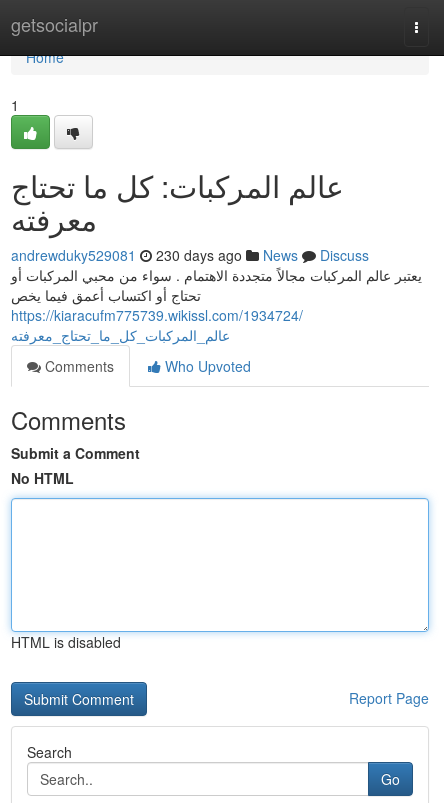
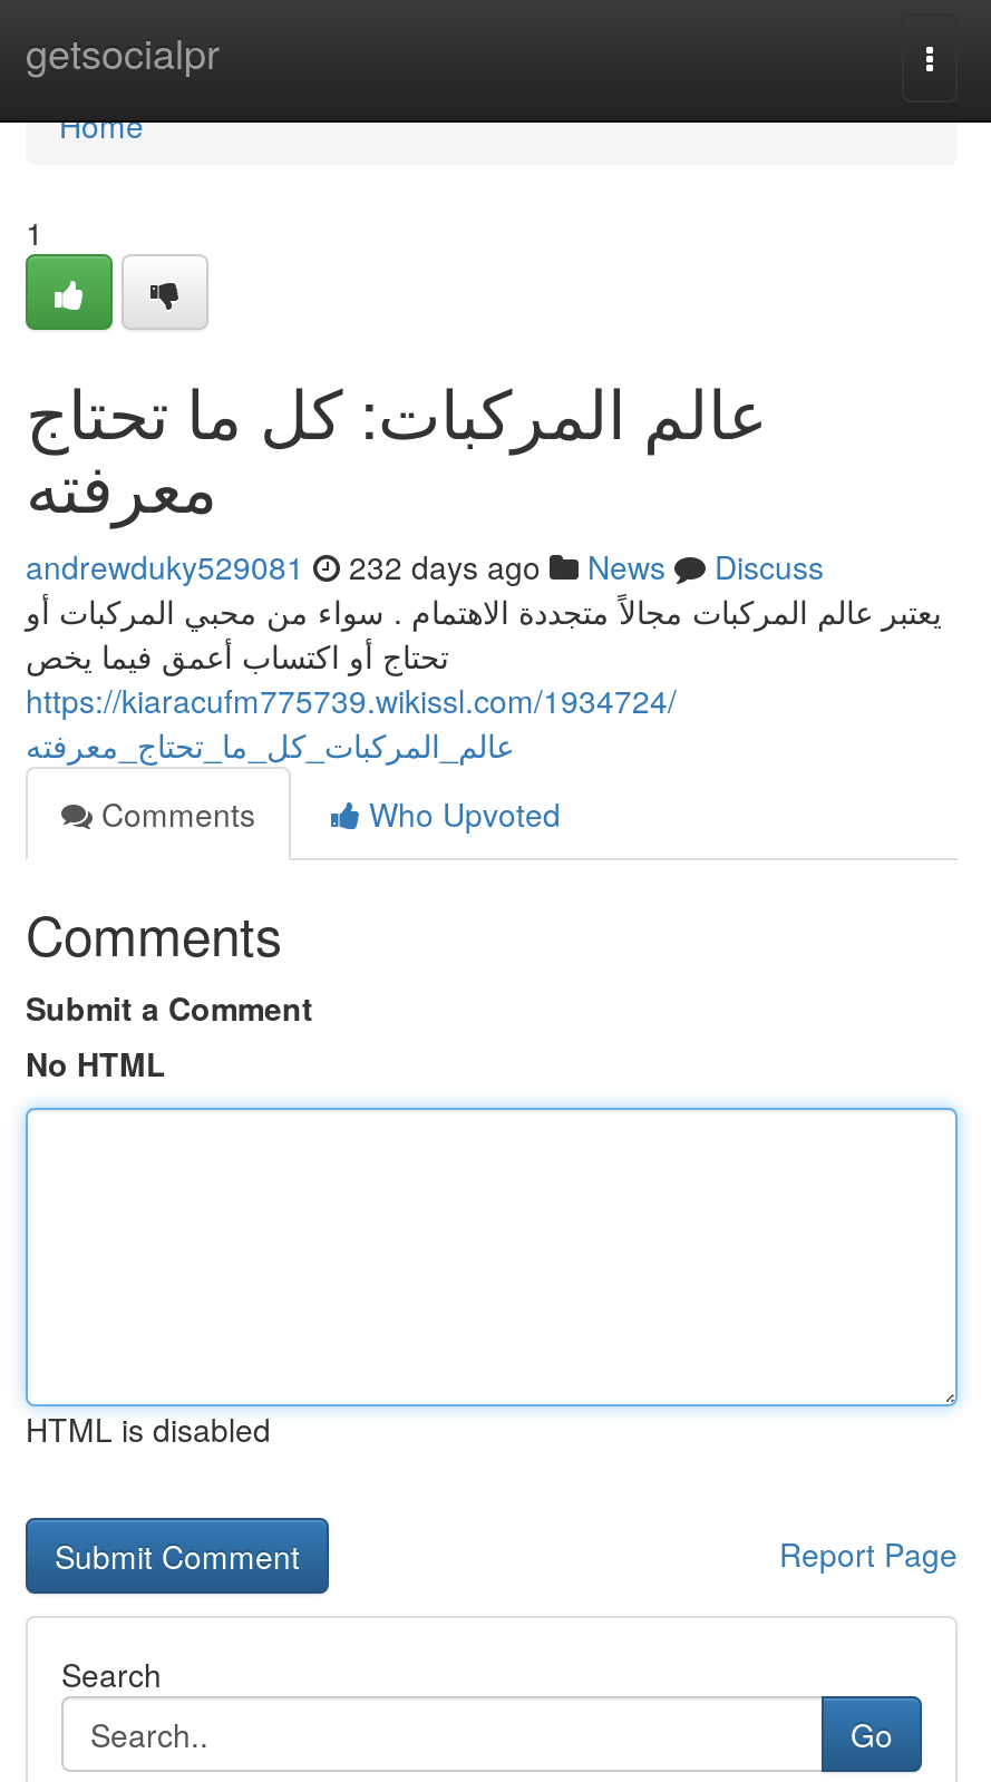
- andrewduky529081 230 days ago News Discuss
+ andrewduky529081 232 days ago News Discuss
